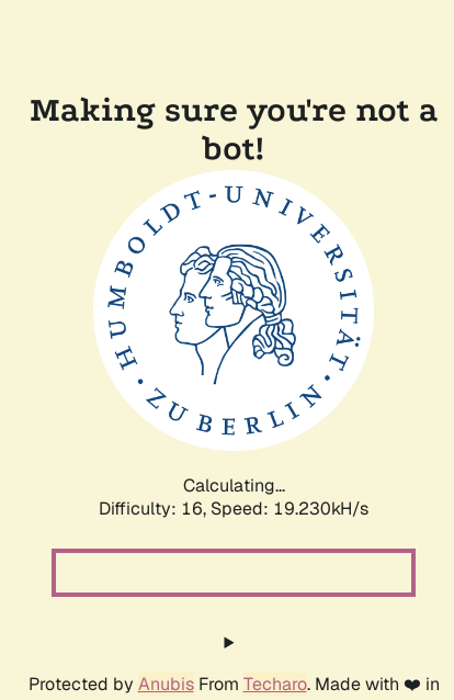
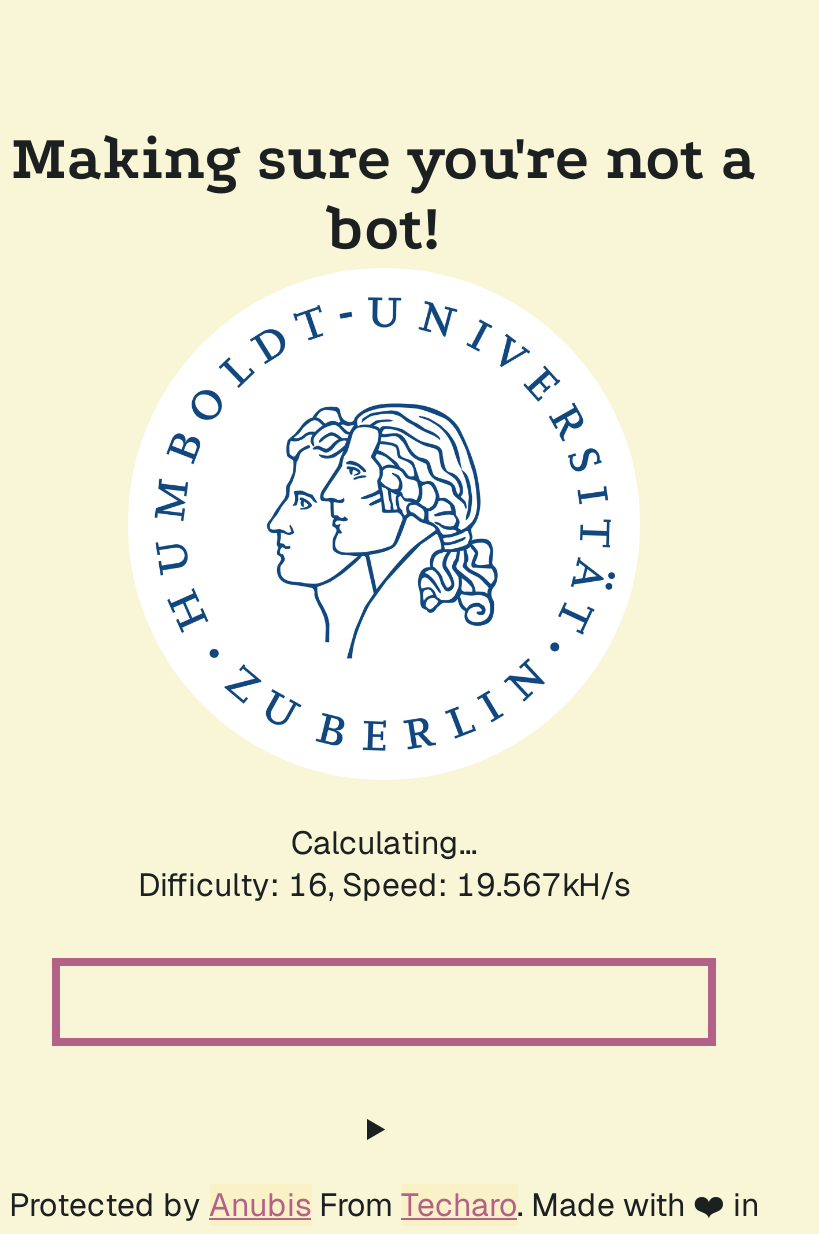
- Difficulty: 16, Speed: 19.230kH/s
+ Difficulty: 16, Speed: 19.567kH/s
